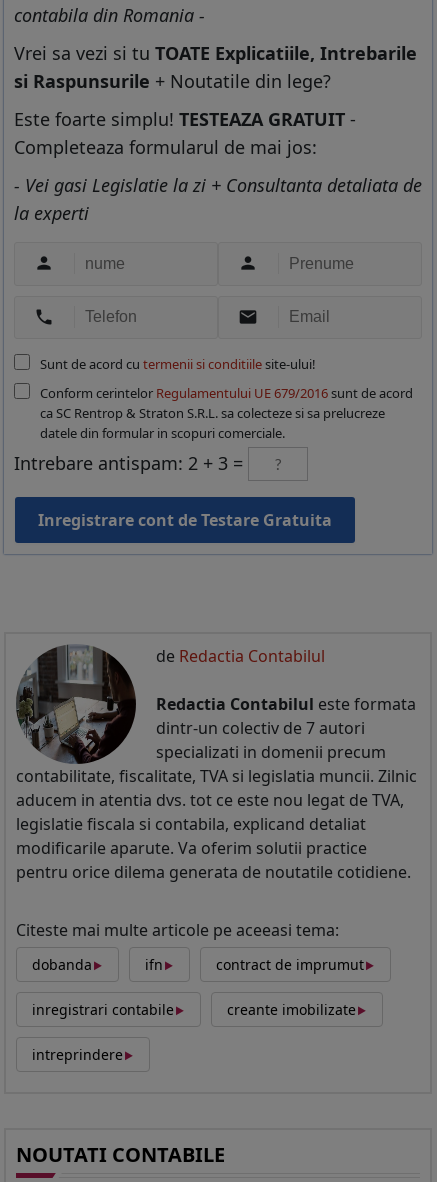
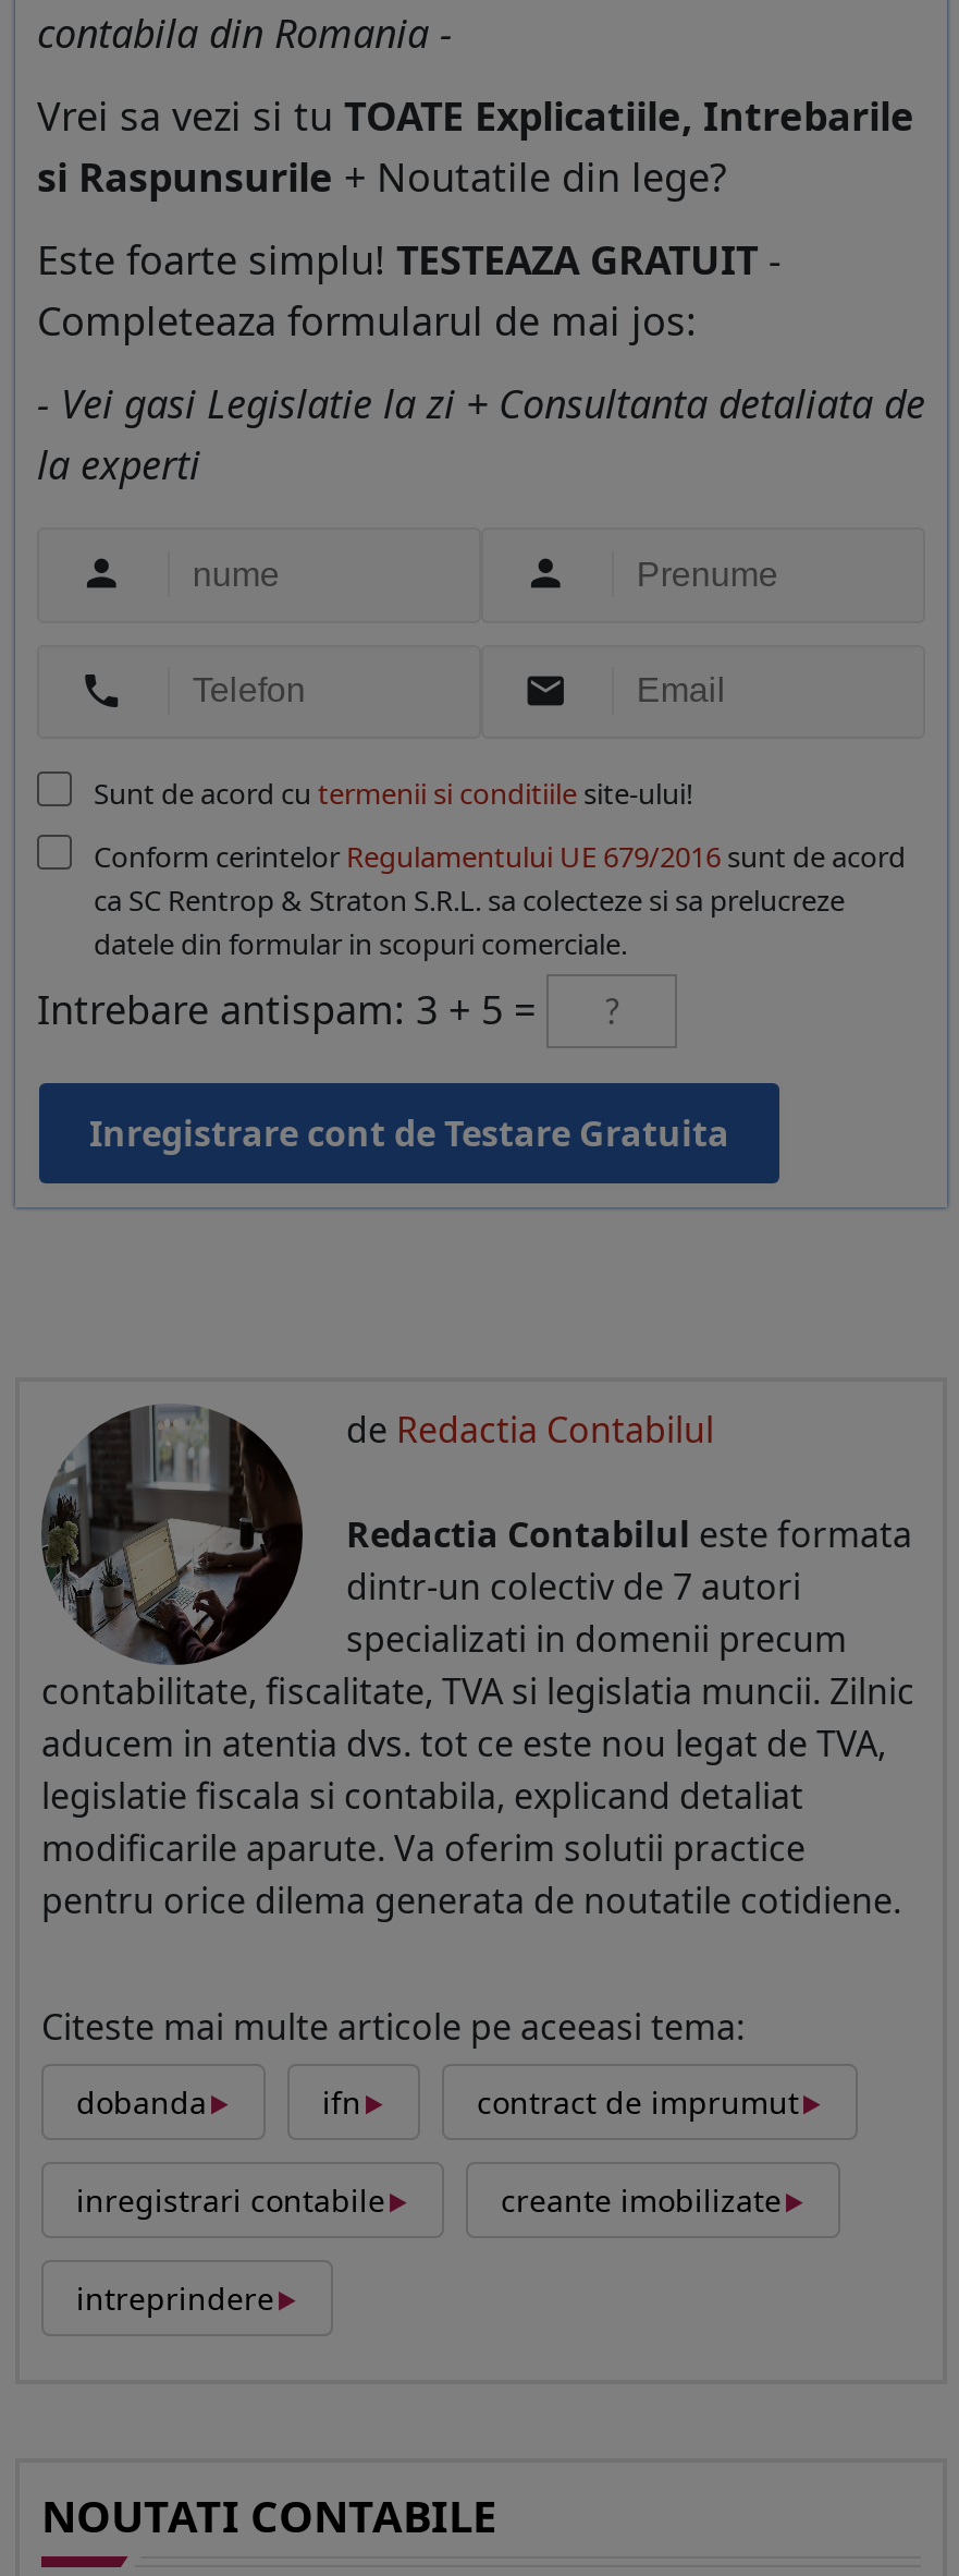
- Intrebare antispam: 2 + 3 =
+ Intrebare antispam: 3 + 5 =
